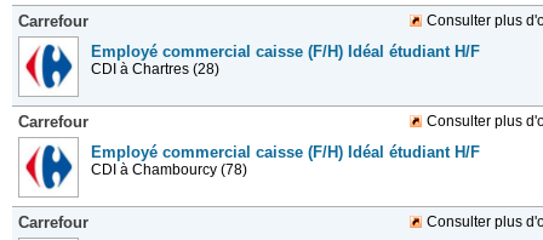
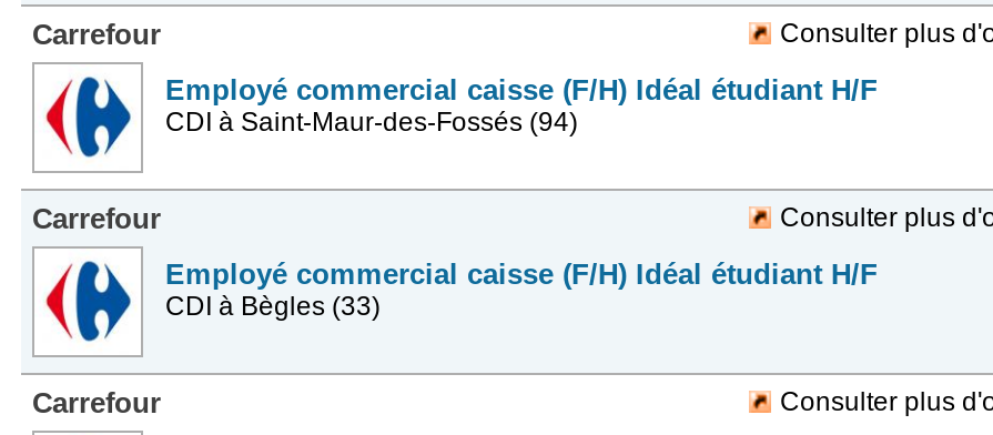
- CDI à Chartres (28)
+ CDI à Saint-Maur-des-Fossés (94)

- CDI à Chambourcy (78)
+ CDI à Bègles (33)
